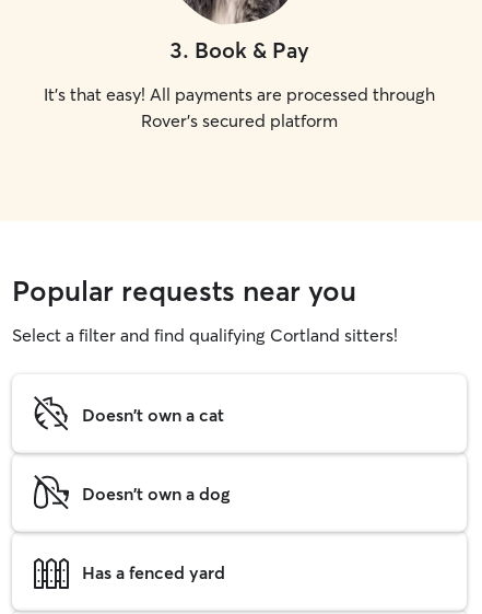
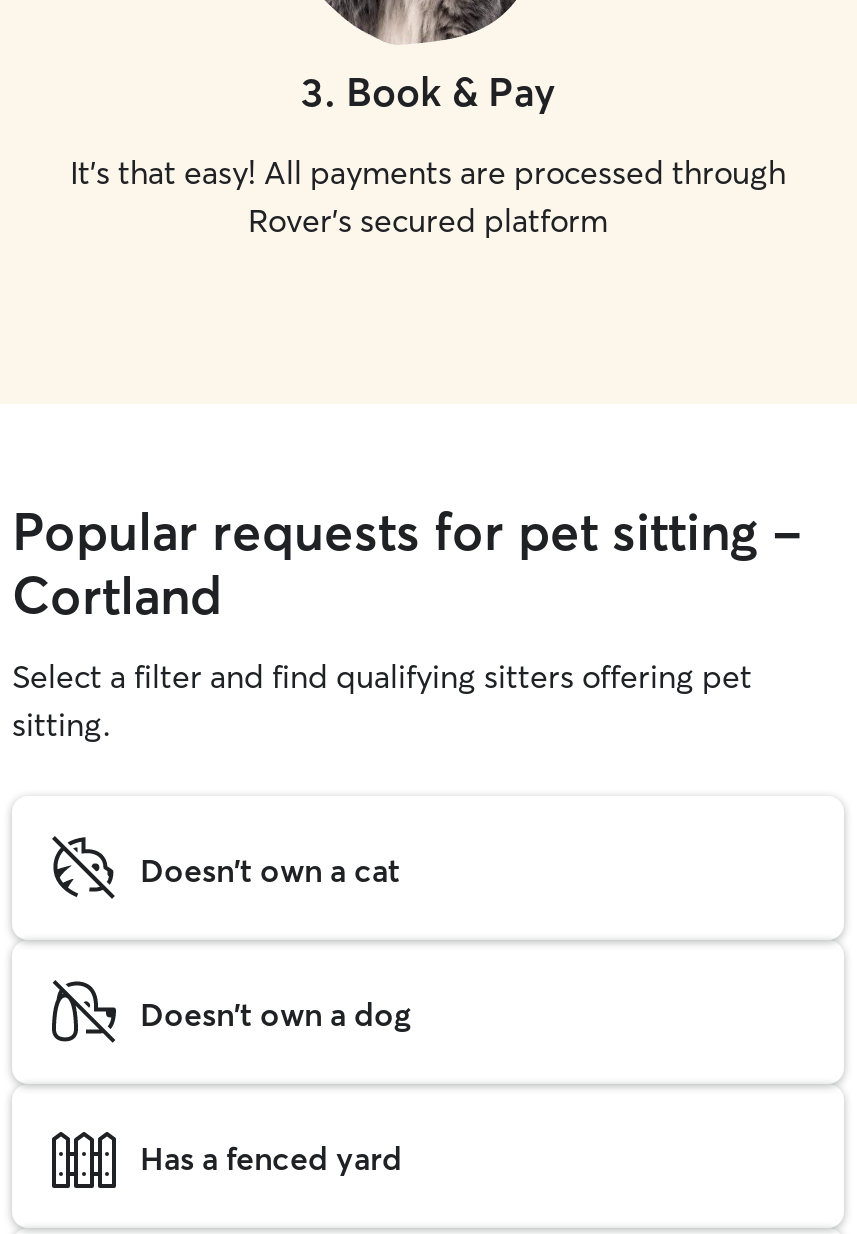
- Popular requests near you
- Select a filter and find qualifying Cortland sitters!
+ Popular requests for pet sitting -
+ Cortland
+ Select a filter and find qualifying sitters offering pet
+ sitting.
